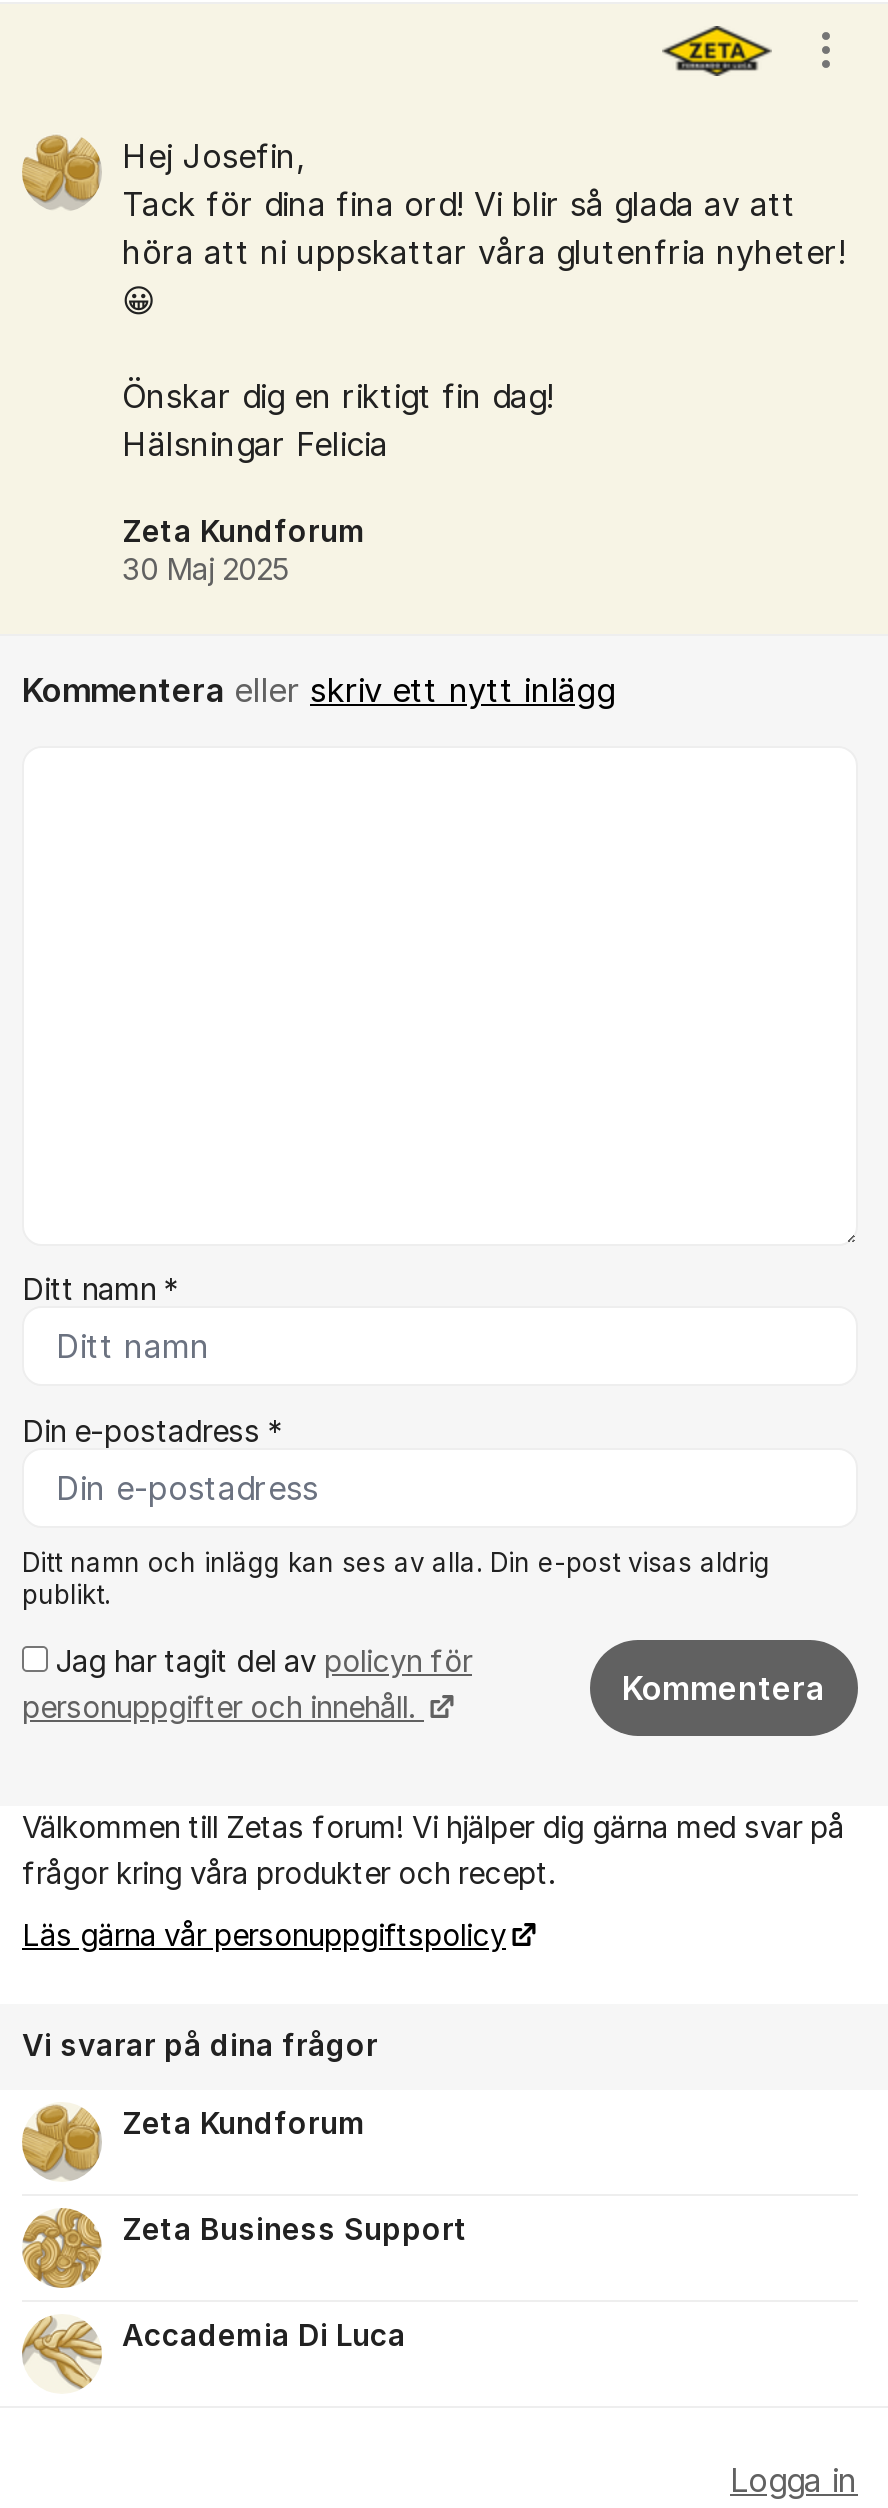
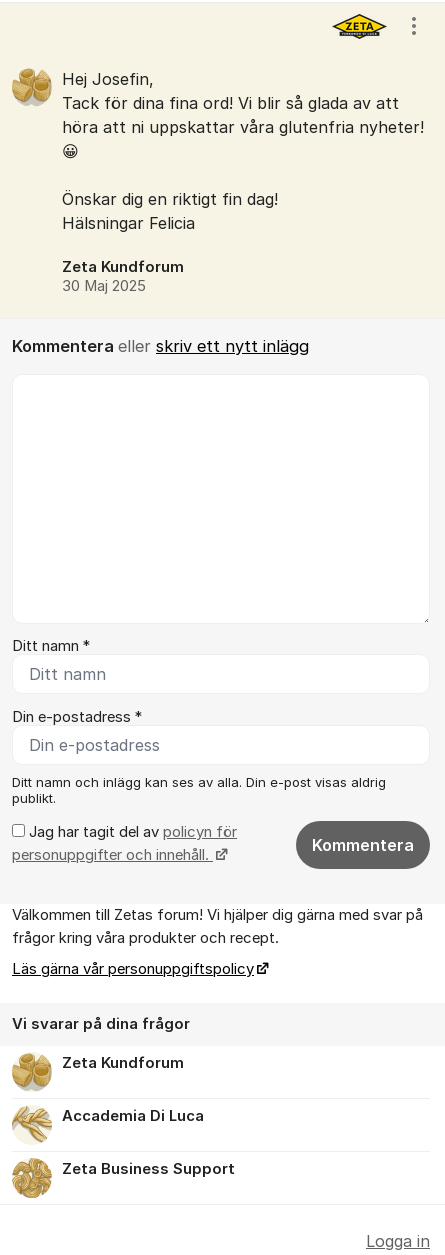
moved down: [image] | Zeta Business Support

moved up: [image] | Accademia Di Luca
